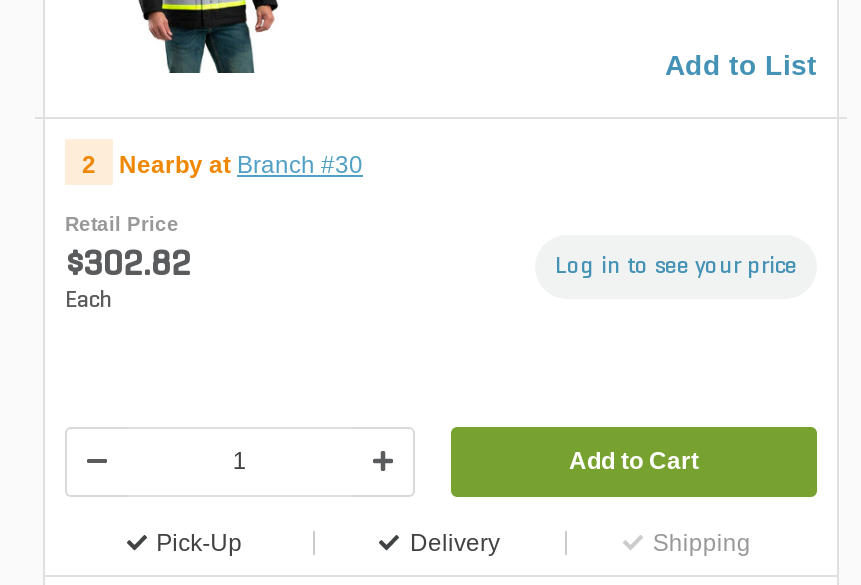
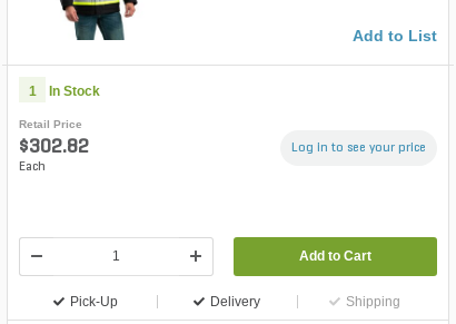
- 2
- Nearby at Branch #30
+ 1
+ In Stock
